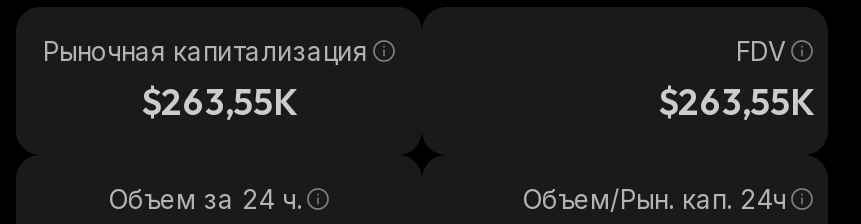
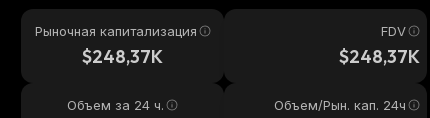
- $263,55K
+ $248,37K

- $263,55K
+ $248,37K
